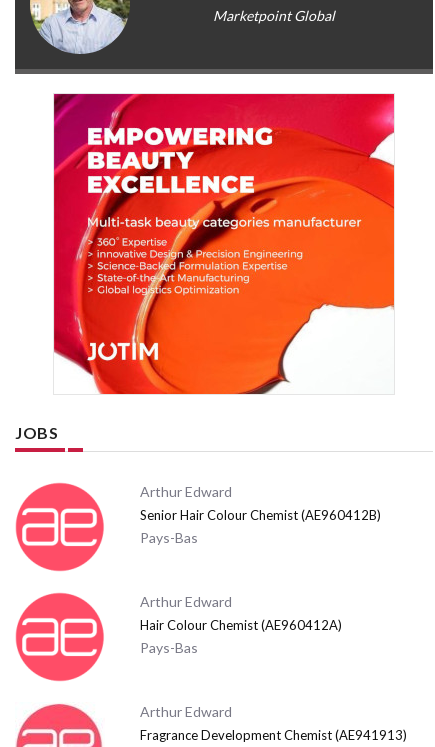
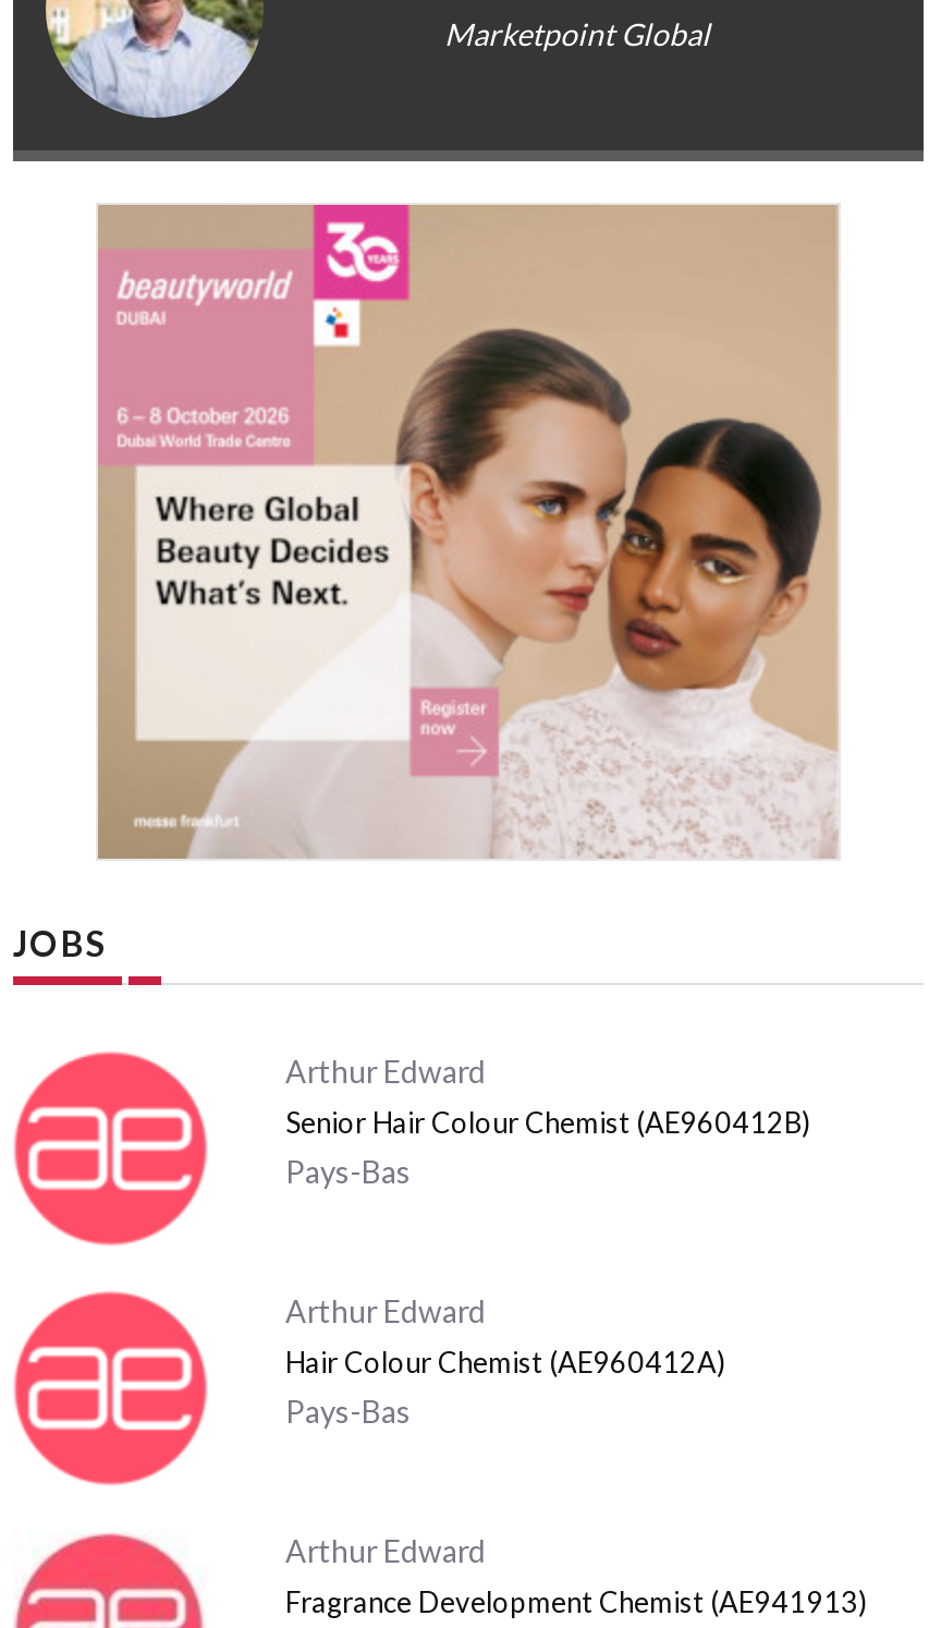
- [image]
+ [image]
